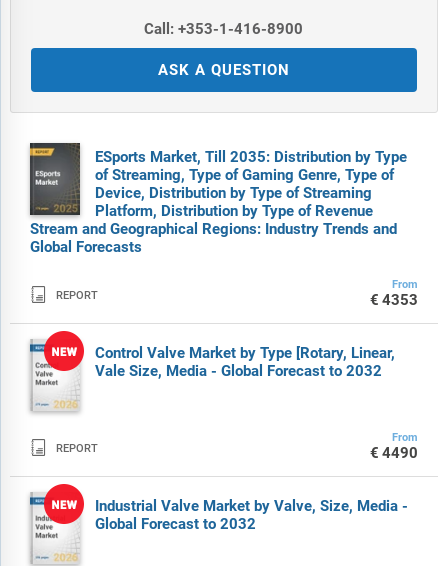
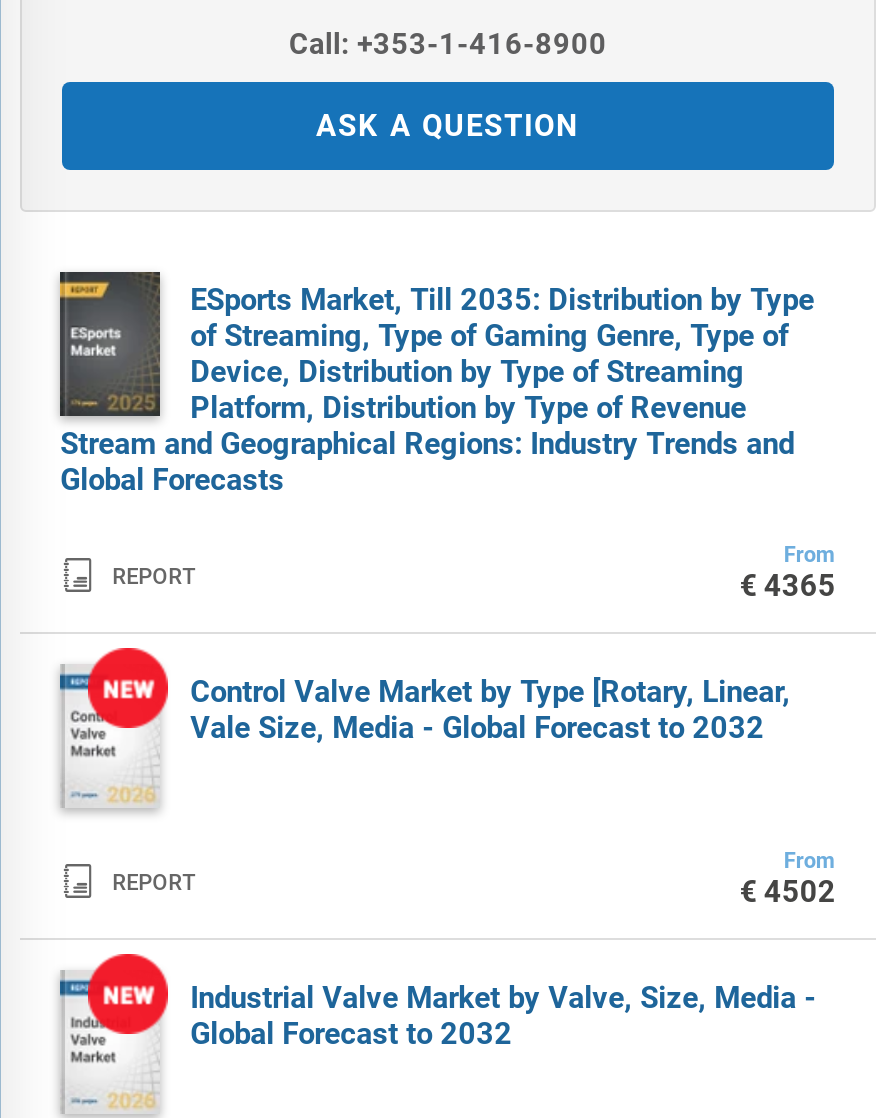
- €4353
+ €4365

- €4490
+ €4502
